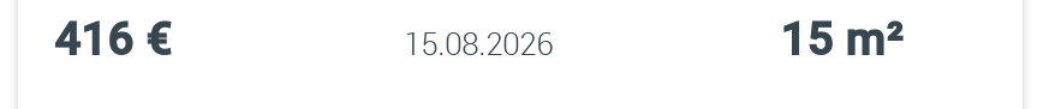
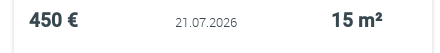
- 416 €
- 15.08.2026
+ 450 €
+ 21.07.2026
